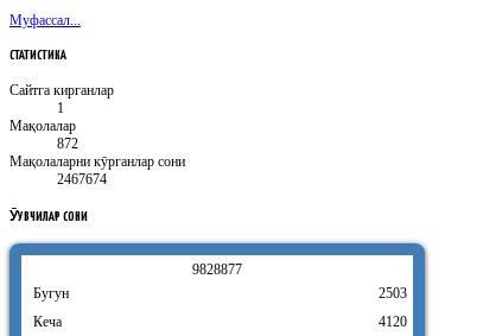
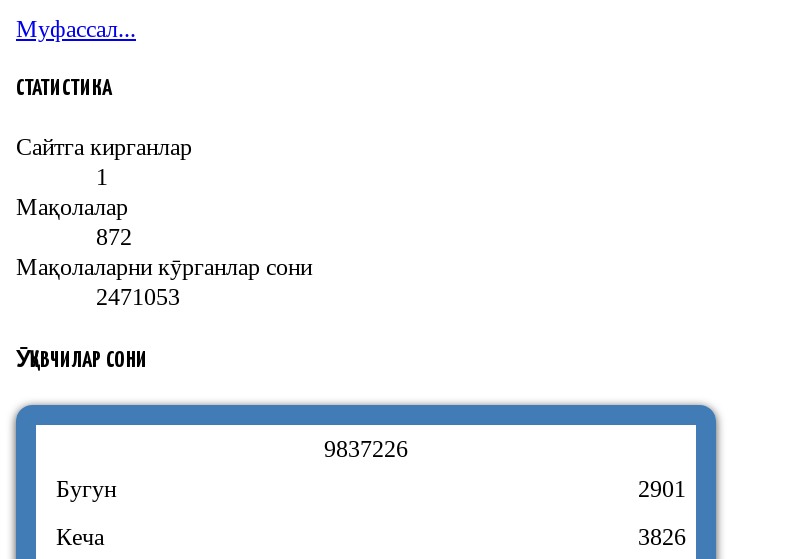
- 2467674
+ 2471053

- 9828877
+ 9837226

- 2503
+ 2901

- 4120
+ 3826
